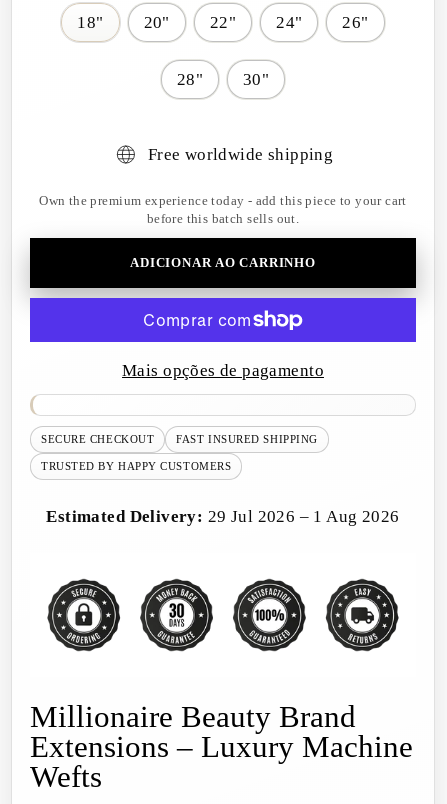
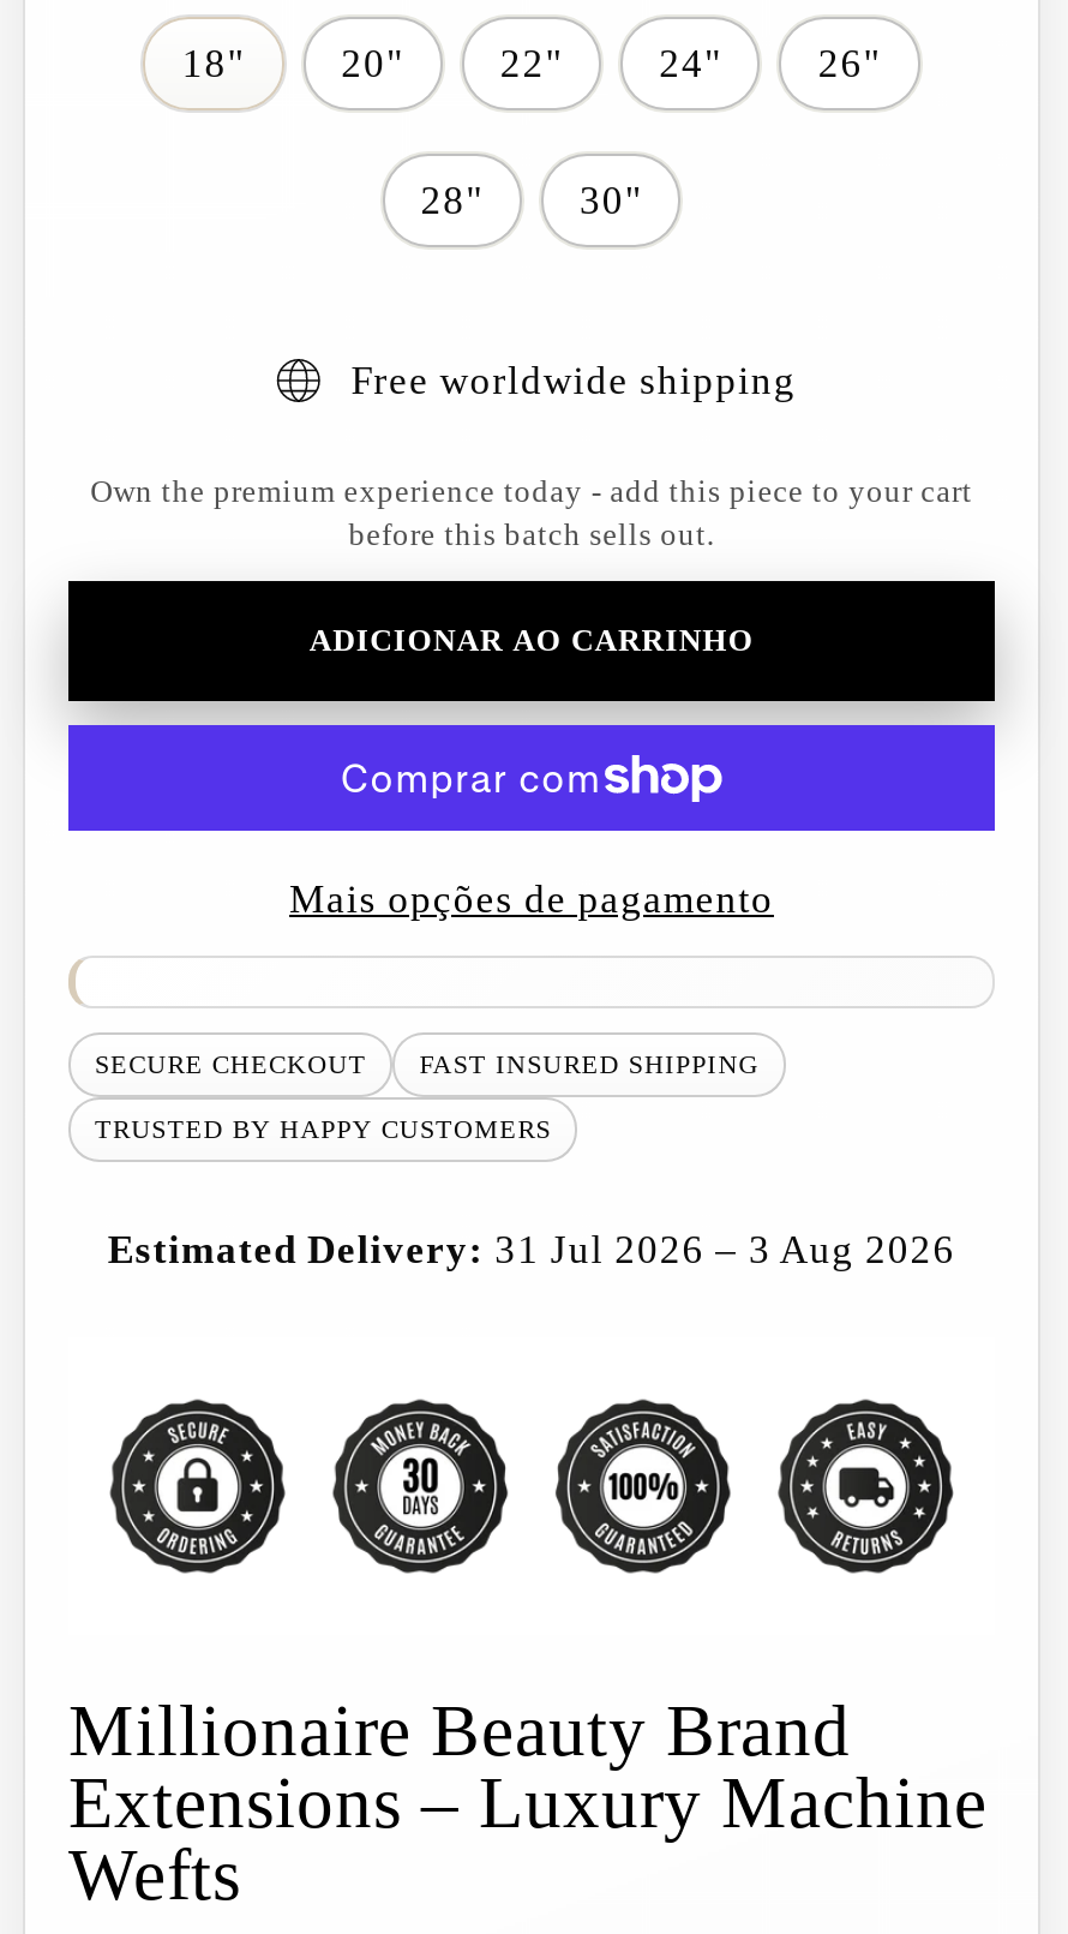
- Estimated Delivery: 29 Jul 2026 – 1 Aug 2026
+ Estimated Delivery: 31 Jul 2026 – 3 Aug 2026
